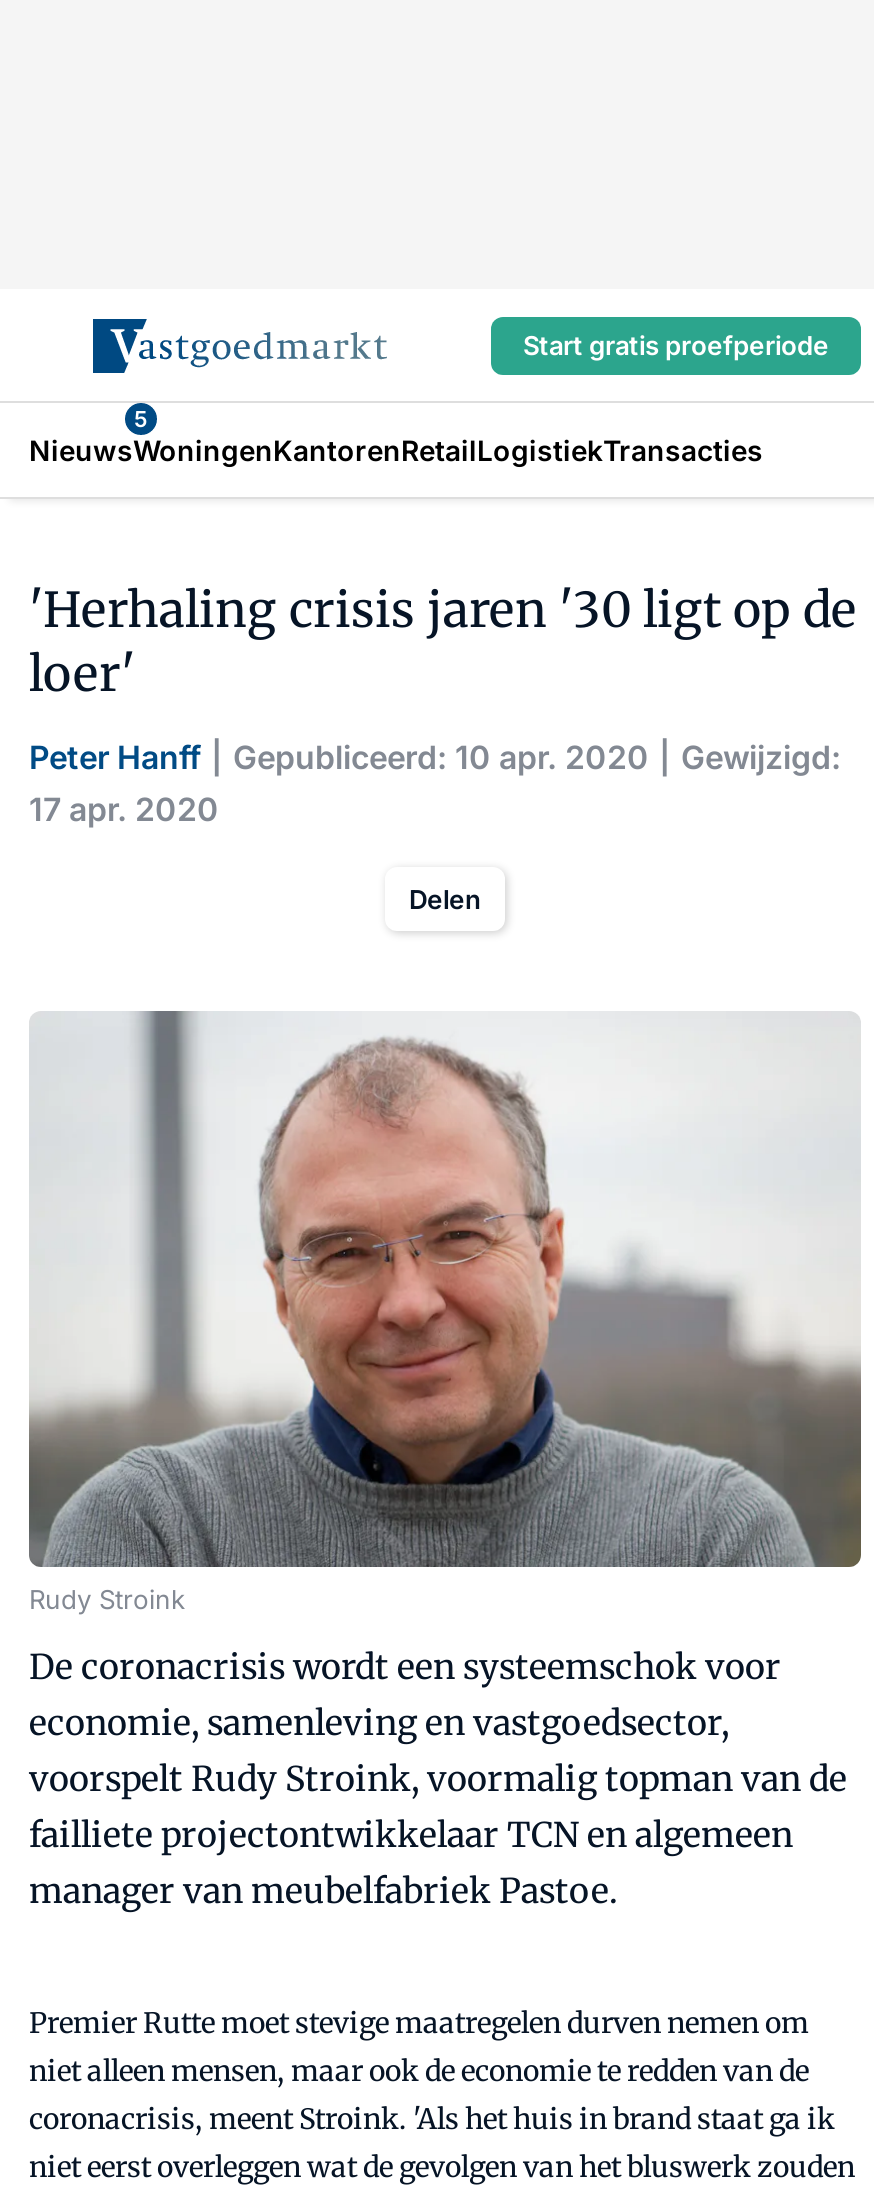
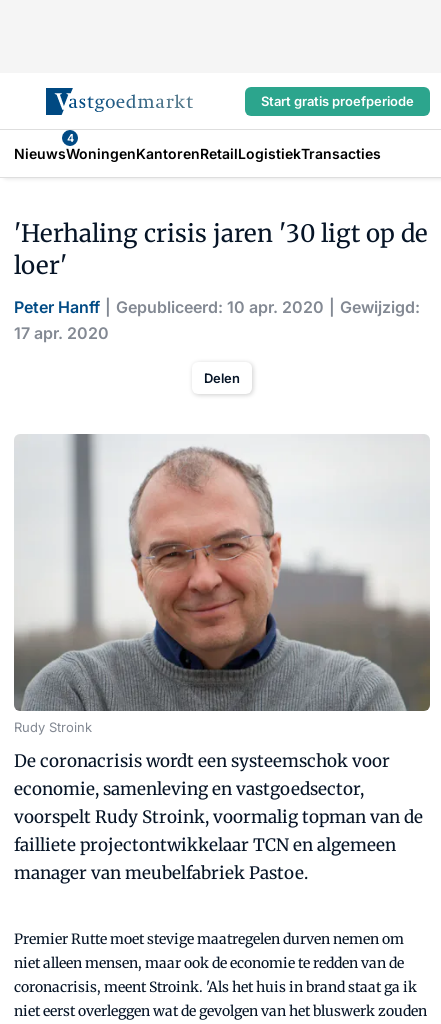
- 5
+ 4
